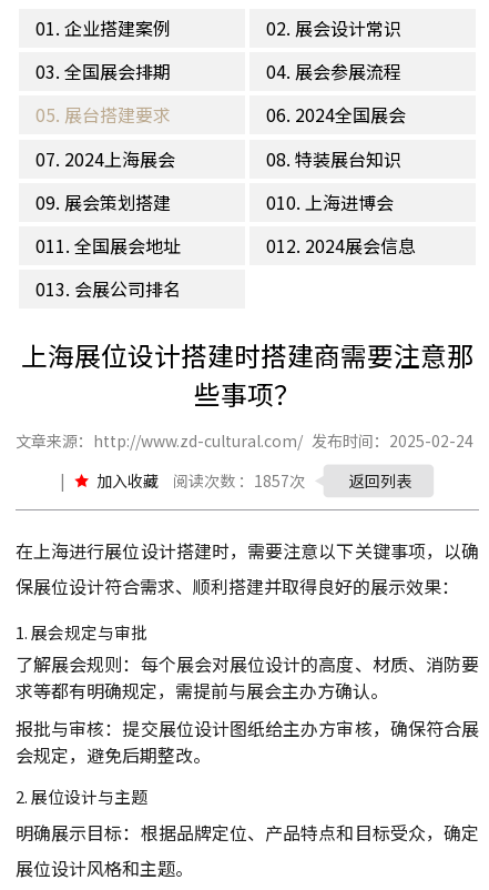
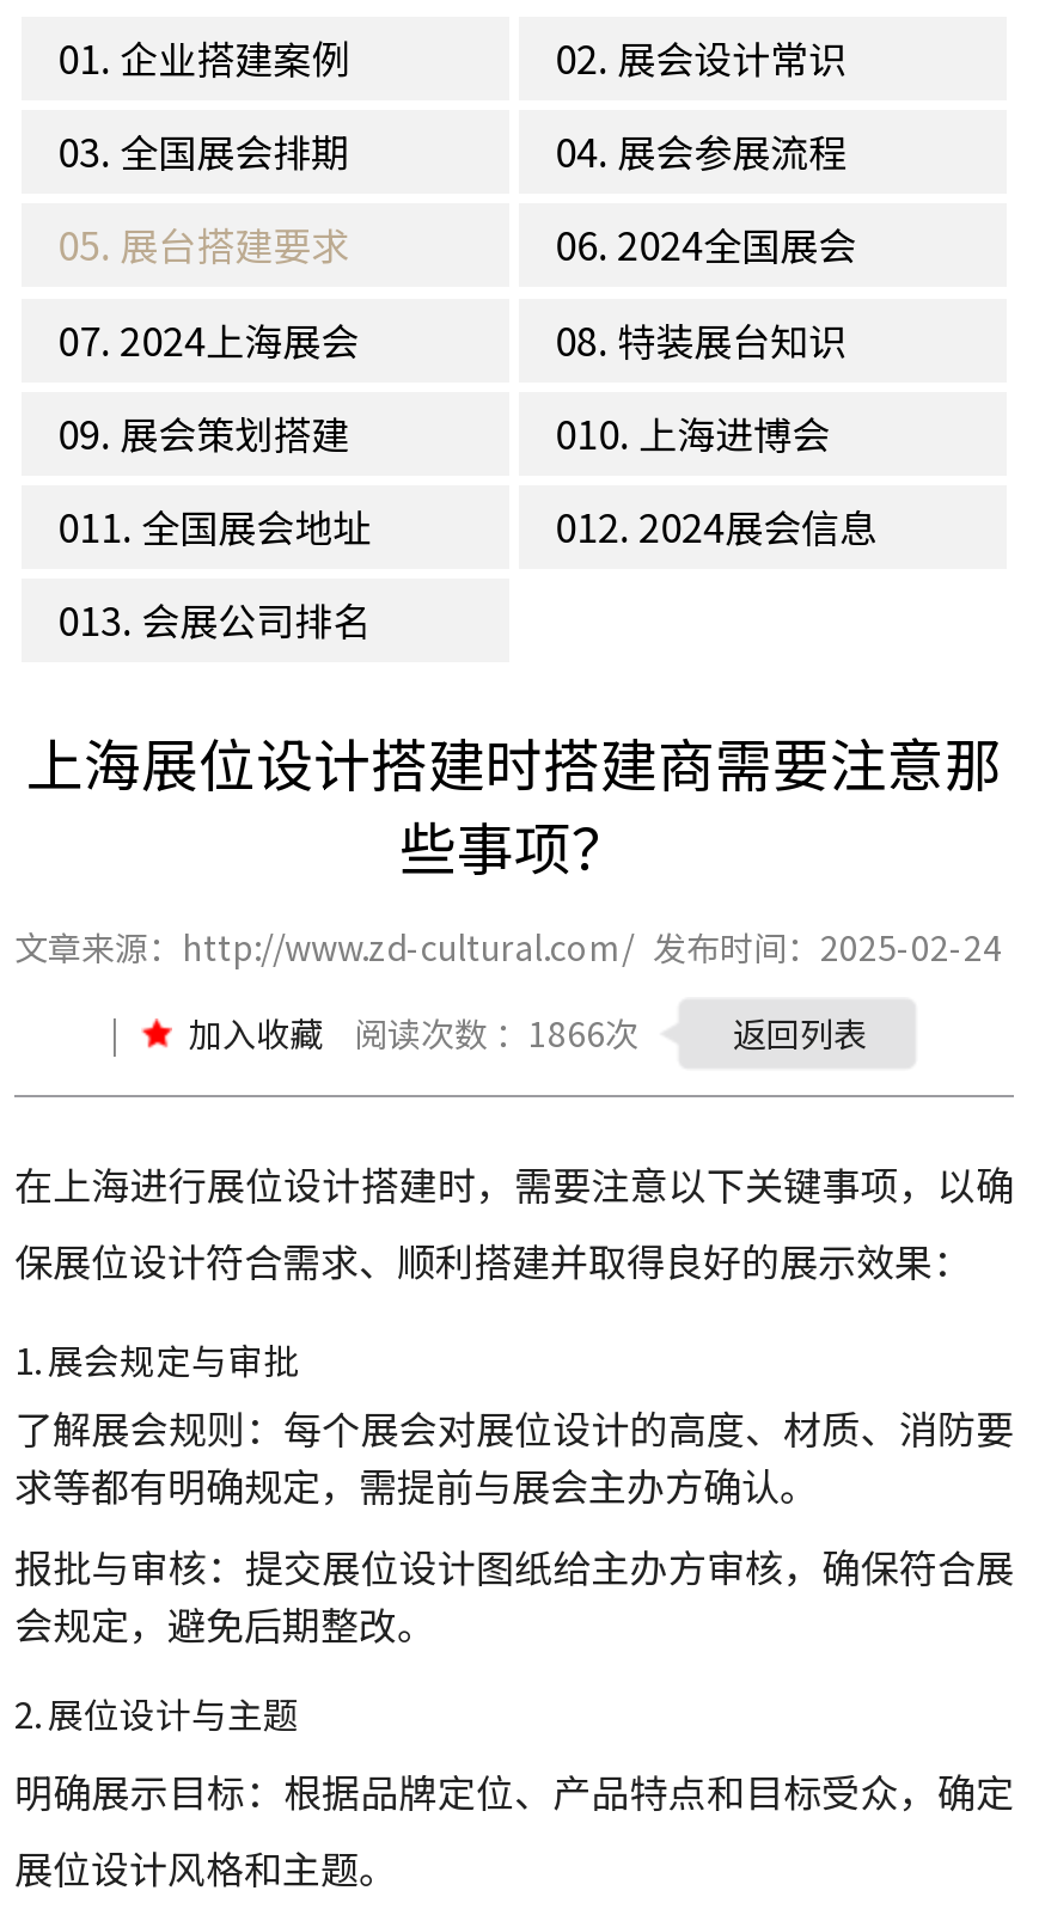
- 阅读次数 ：1857次
+ 阅读次数 ：1866次
